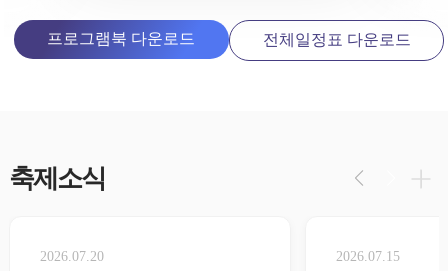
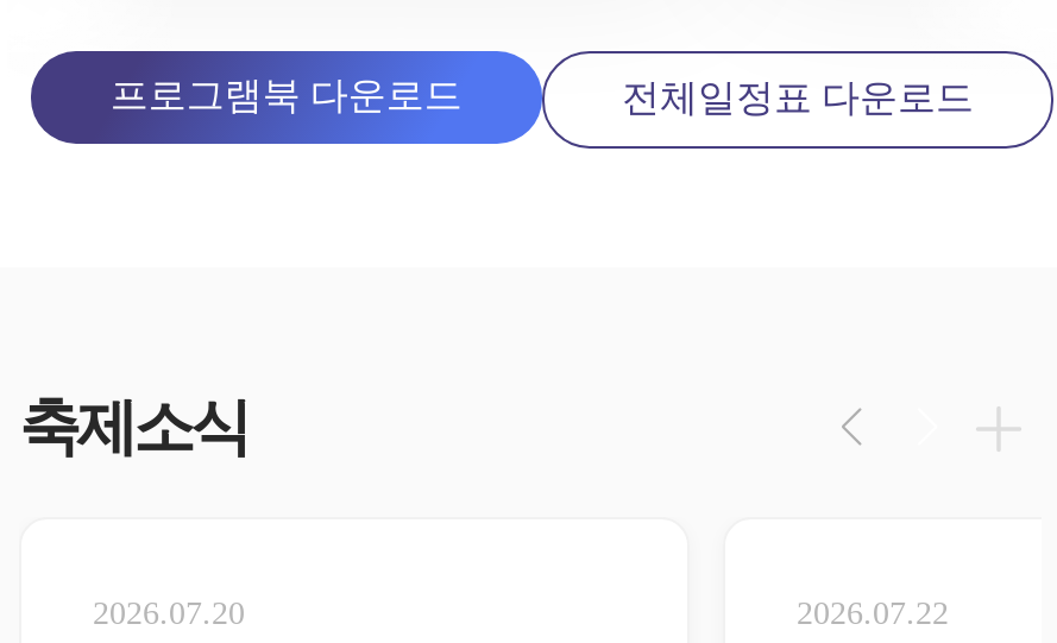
- 2026.07.15
+ 2026.07.22
